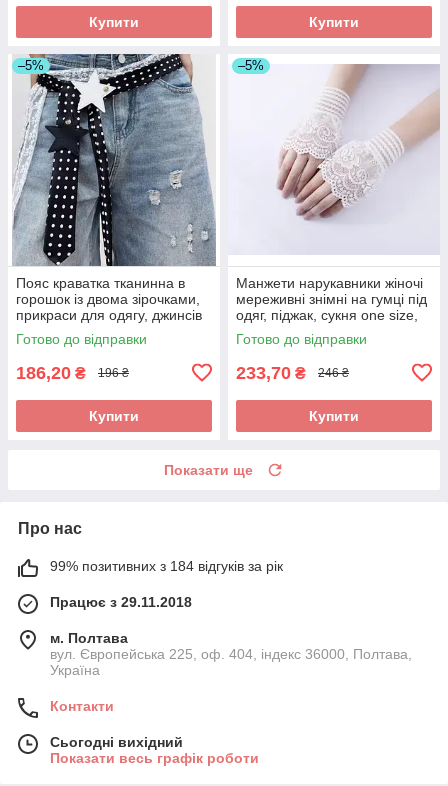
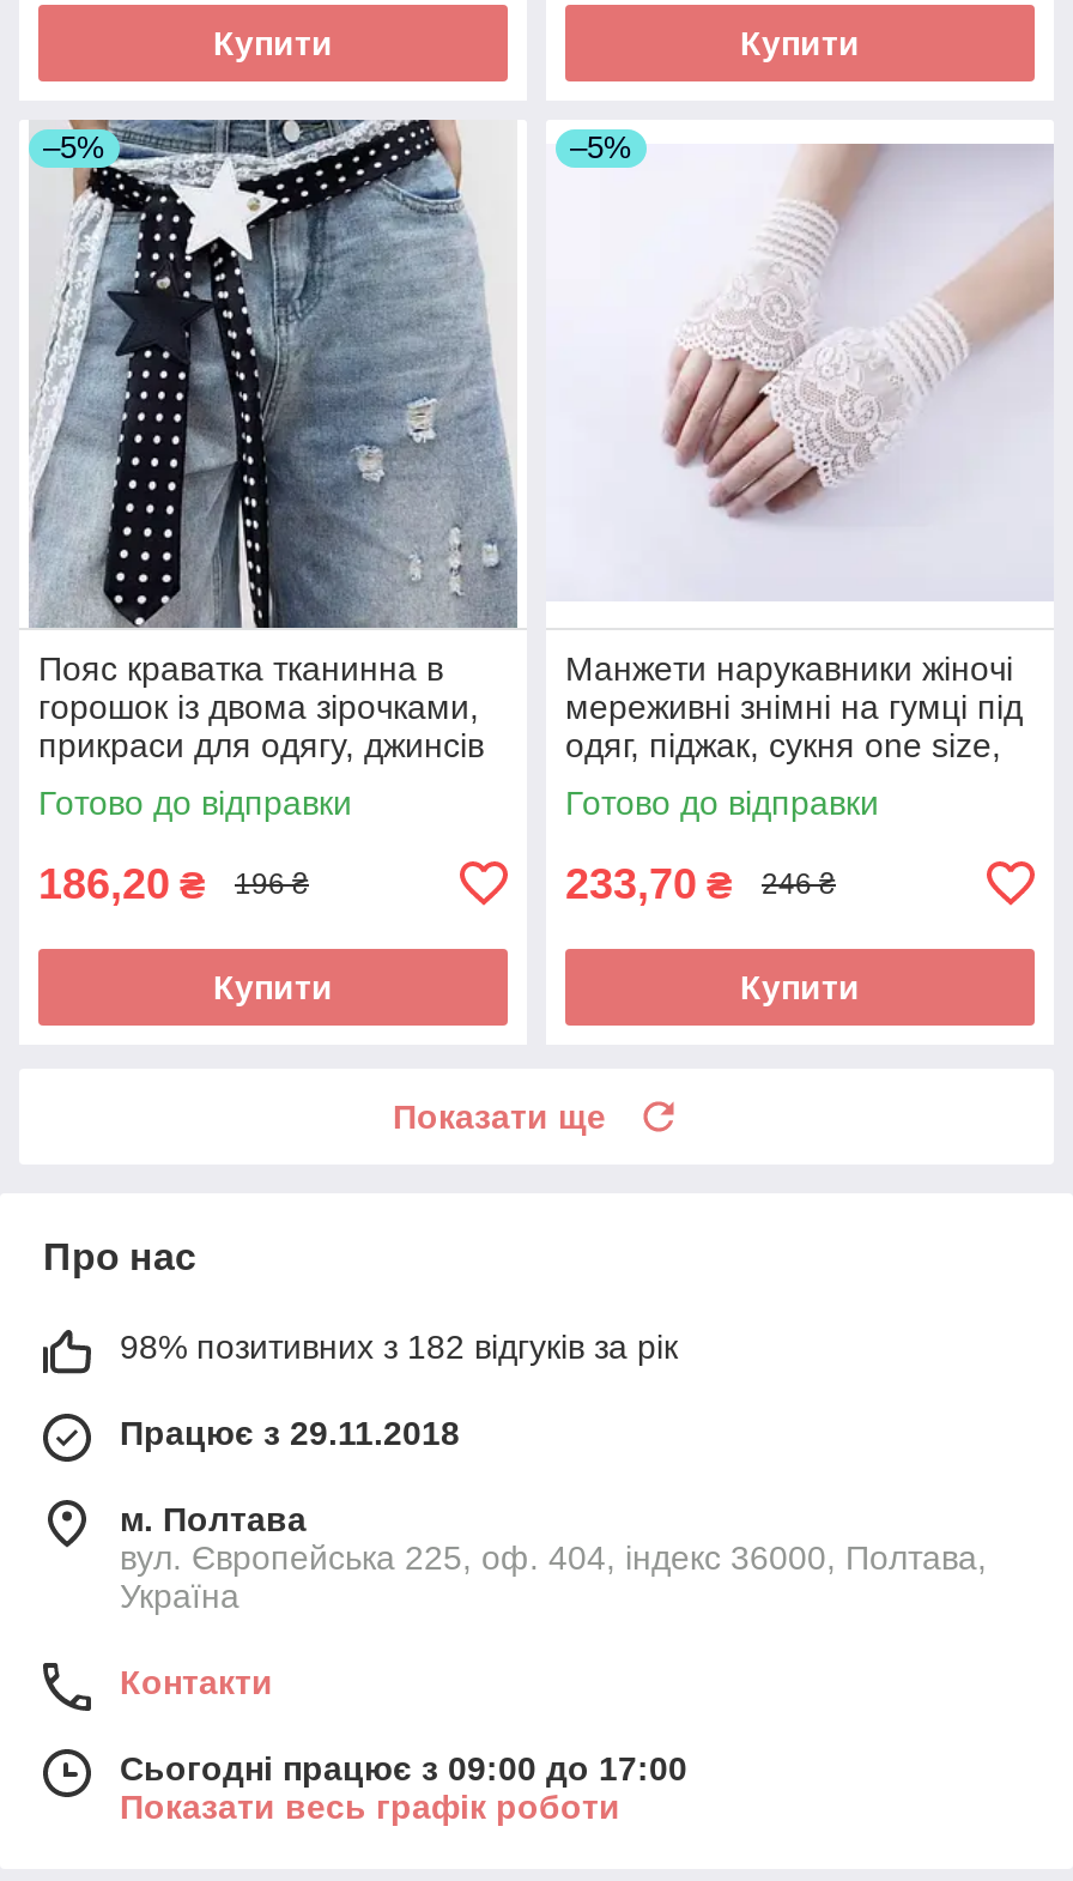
- 99% позитивних з 184 відгуків за рік
+ 98% позитивних з 182 відгуків за рік

- Сьогодні вихідний
+ Сьогодні працює з 09:00 до 17:00
